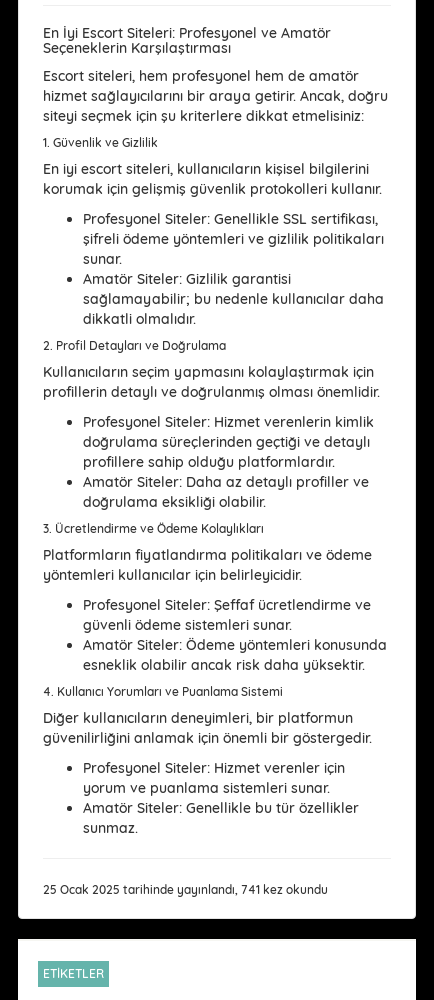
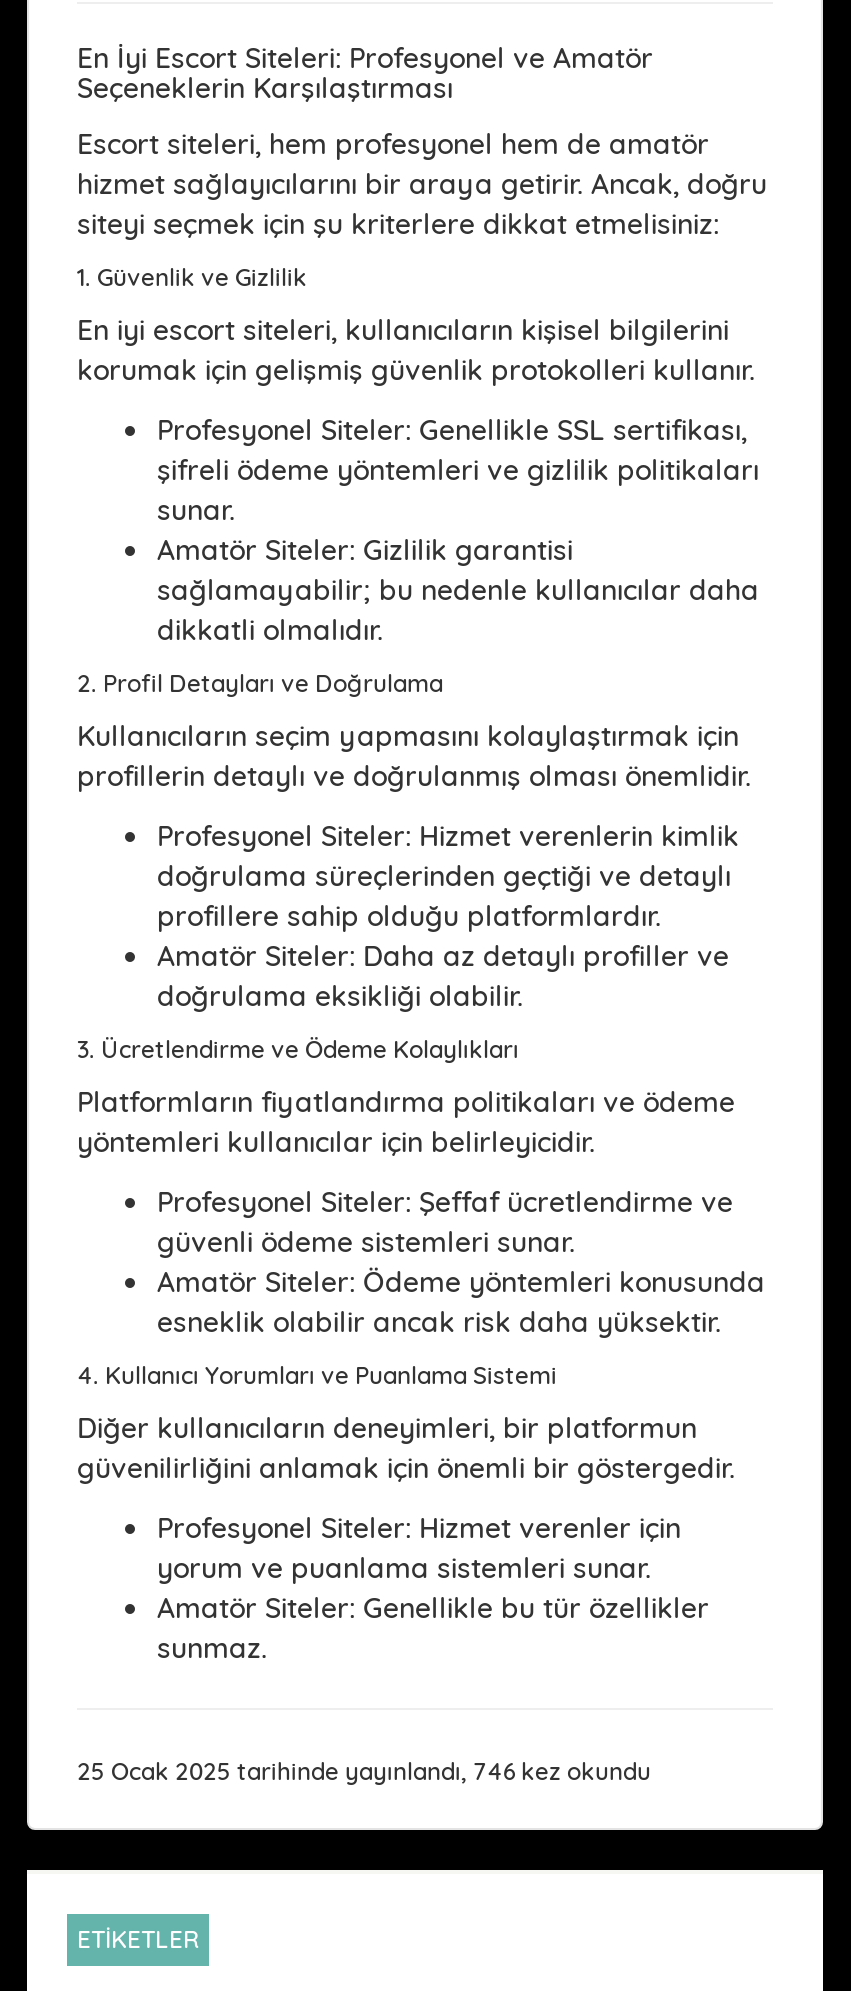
- 25 Ocak 2025 tarihinde yayınlandı, 741 kez okundu
+ 25 Ocak 2025 tarihinde yayınlandı, 746 kez okundu
